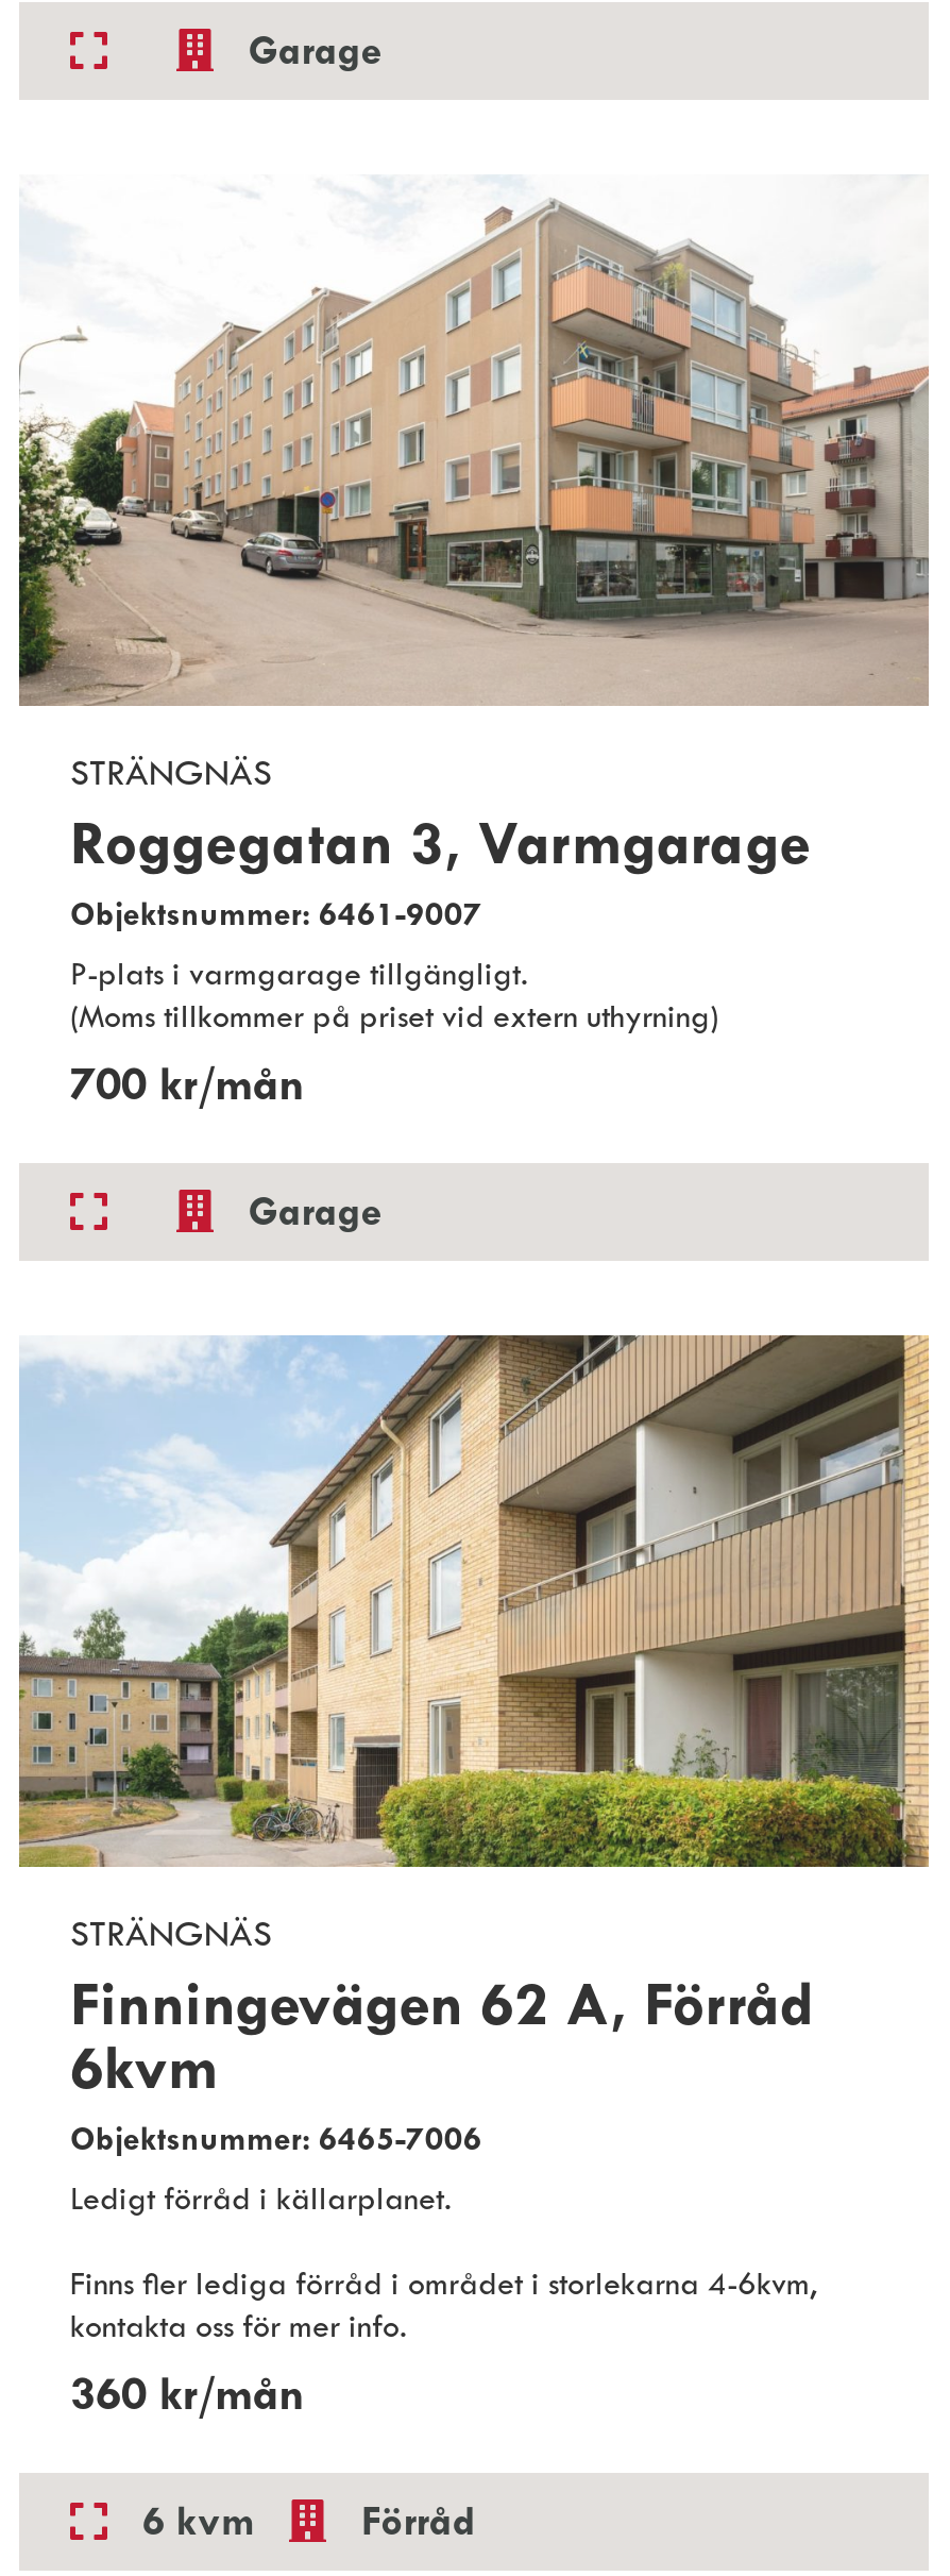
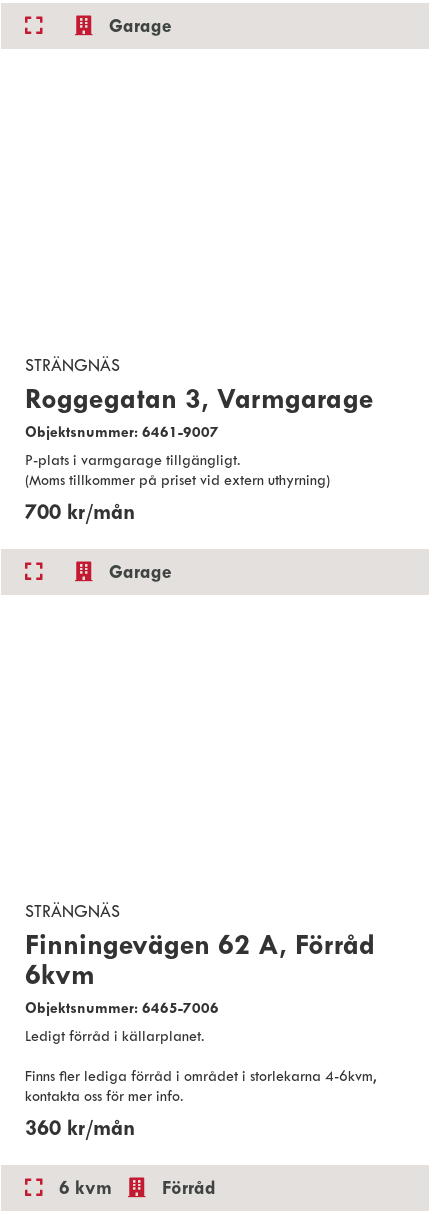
- [image]

- [image]
